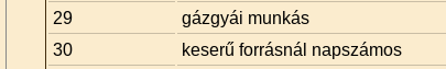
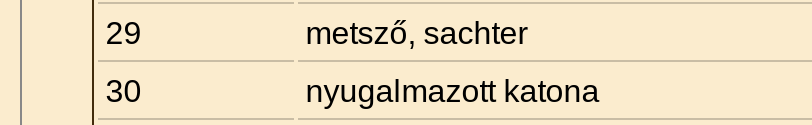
- gázgyái munkás
+ metsző, sachter

- keserű forrásnál napszámos
+ nyugalmazott katona
